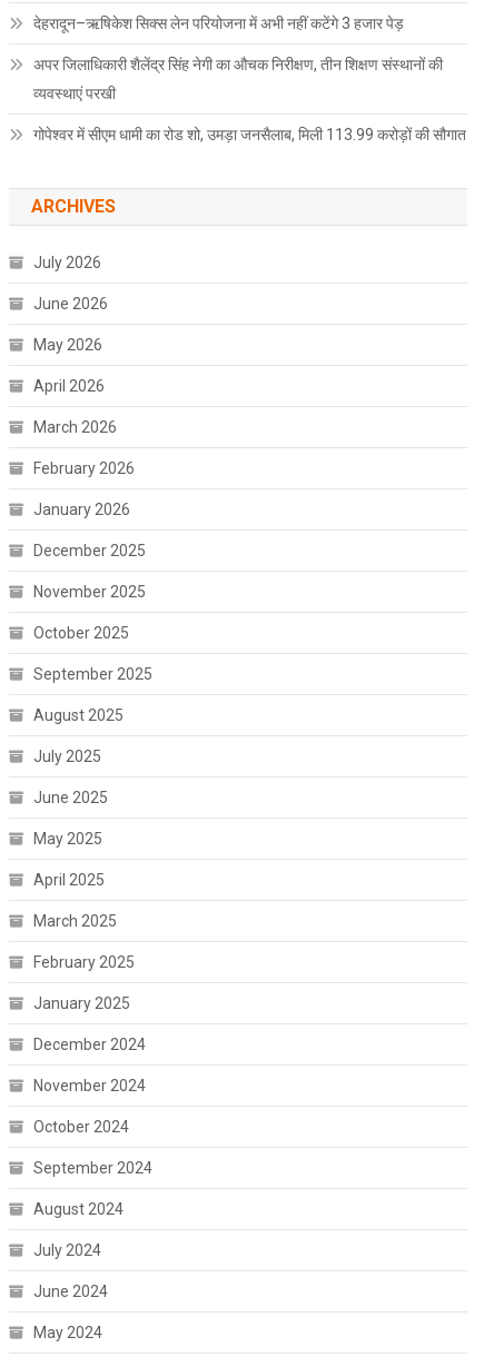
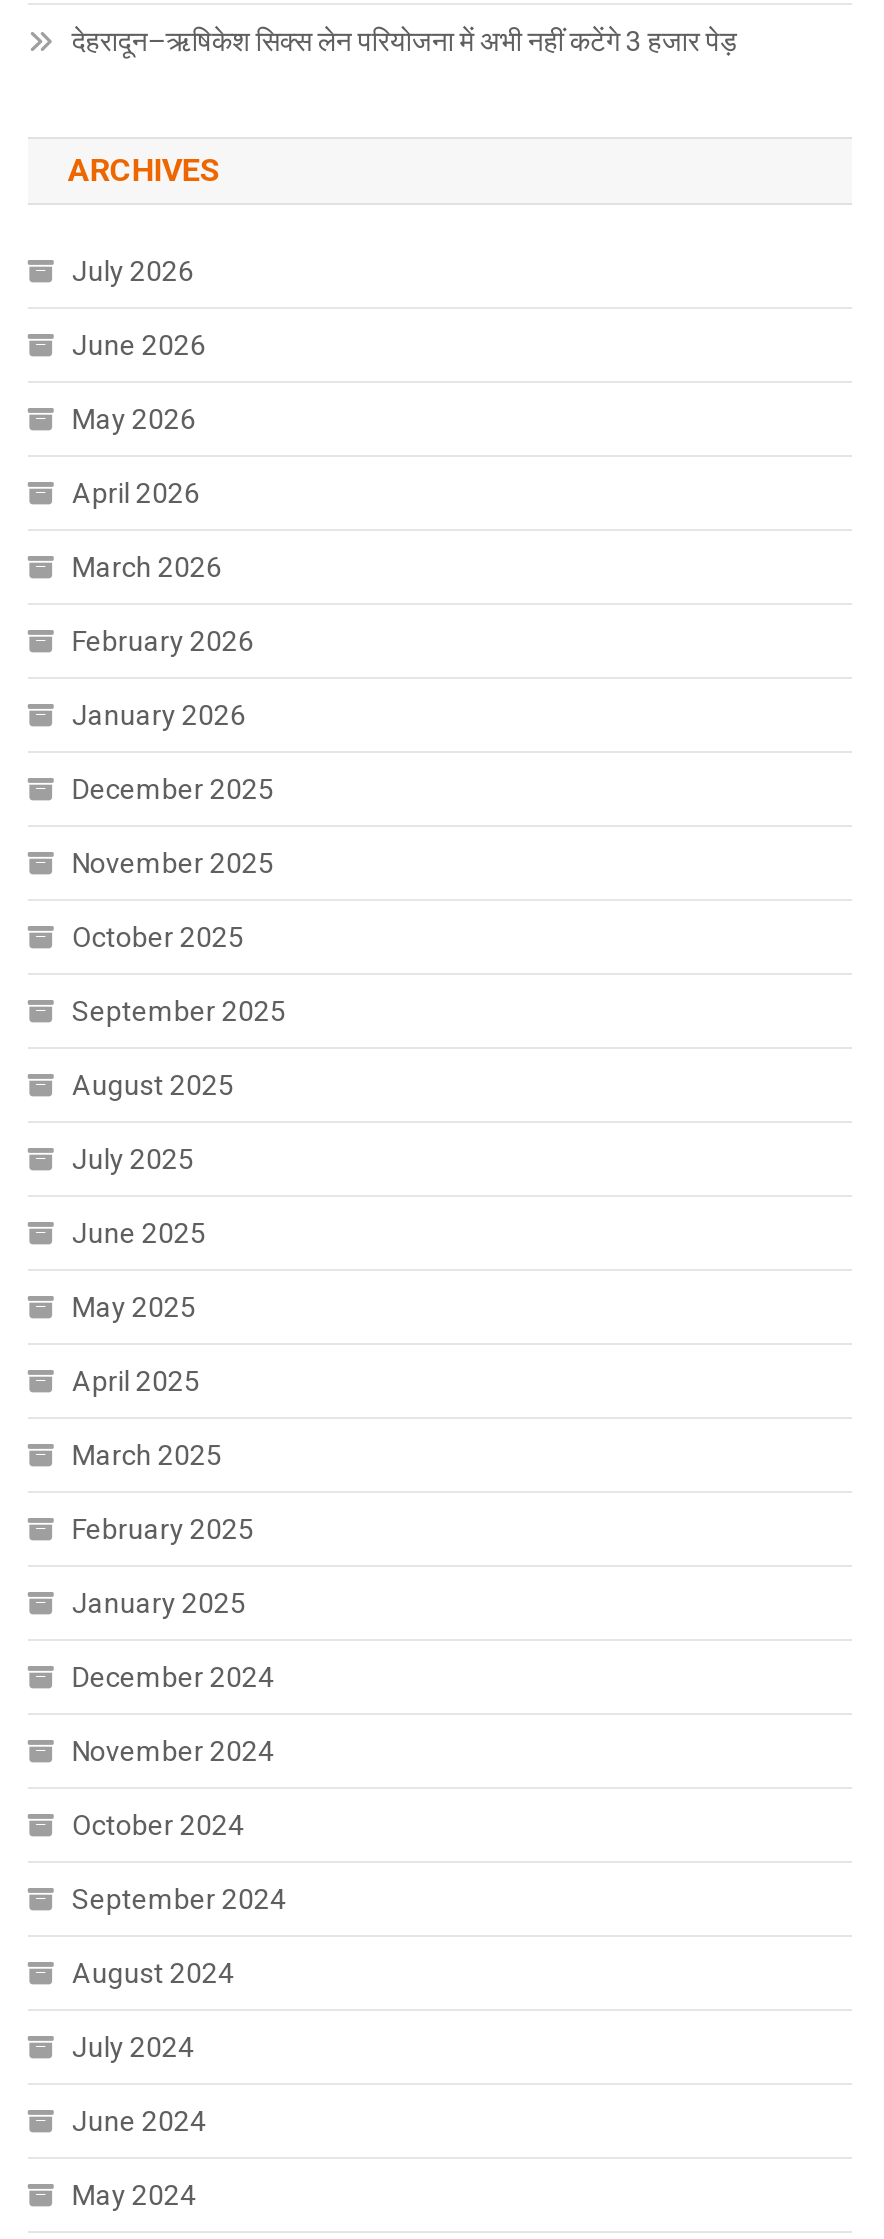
- अपर जिलाधिकारी शैलेंद्र सिंह नेगी का औचक निरीक्षण, तीन शिक्षण संस्थानों की
- व्यवस्थाएं परखी
- गोपेश्वर में सीएम धामी का रोड शो, उमड़ा जनसैलाब, मिली 113.99 करोड़ों की सौगात
